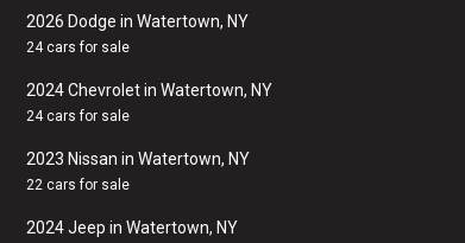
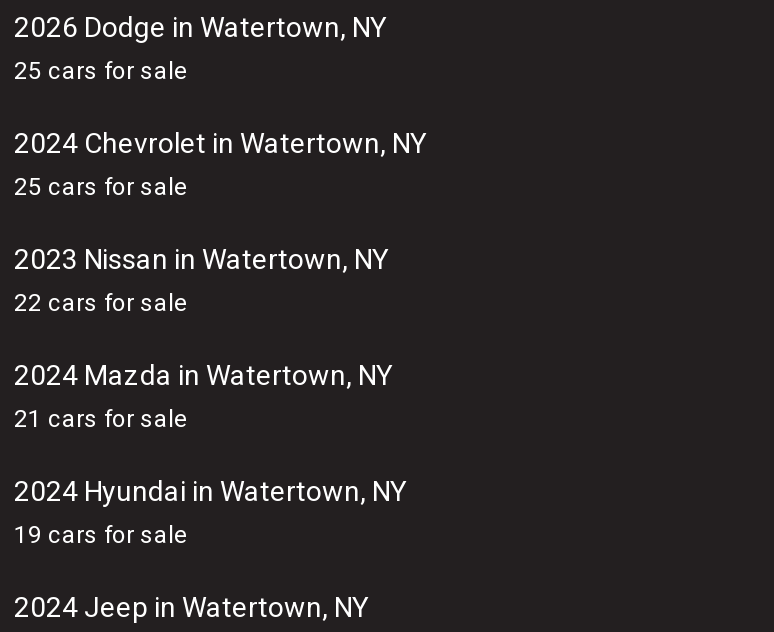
- 24 cars for sale
+ 25 cars for sale

- 24 cars for sale
+ 25 cars for sale

+ 2024 Mazda in Watertown, NY
+ 21 cars for sale
+ 2024 Hyundai in Watertown, NY
+ 19 cars for sale
